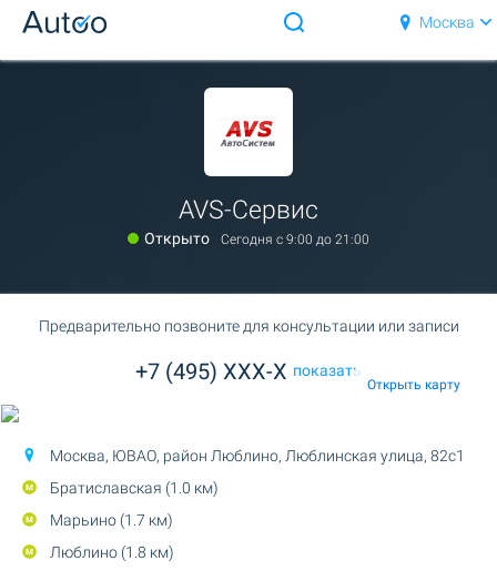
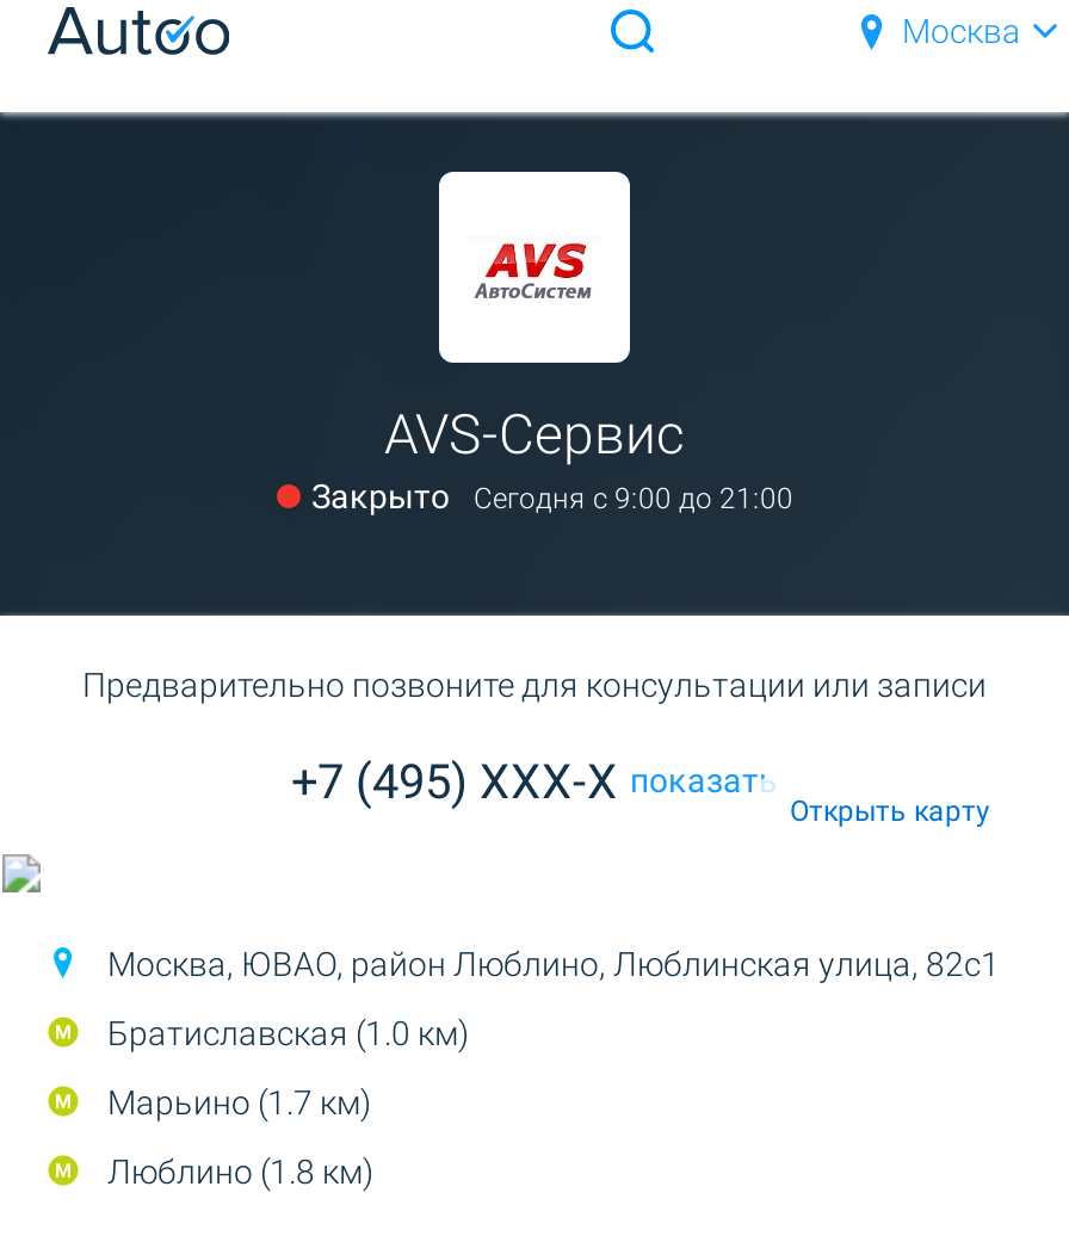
- Открыто
+ Закрыто
